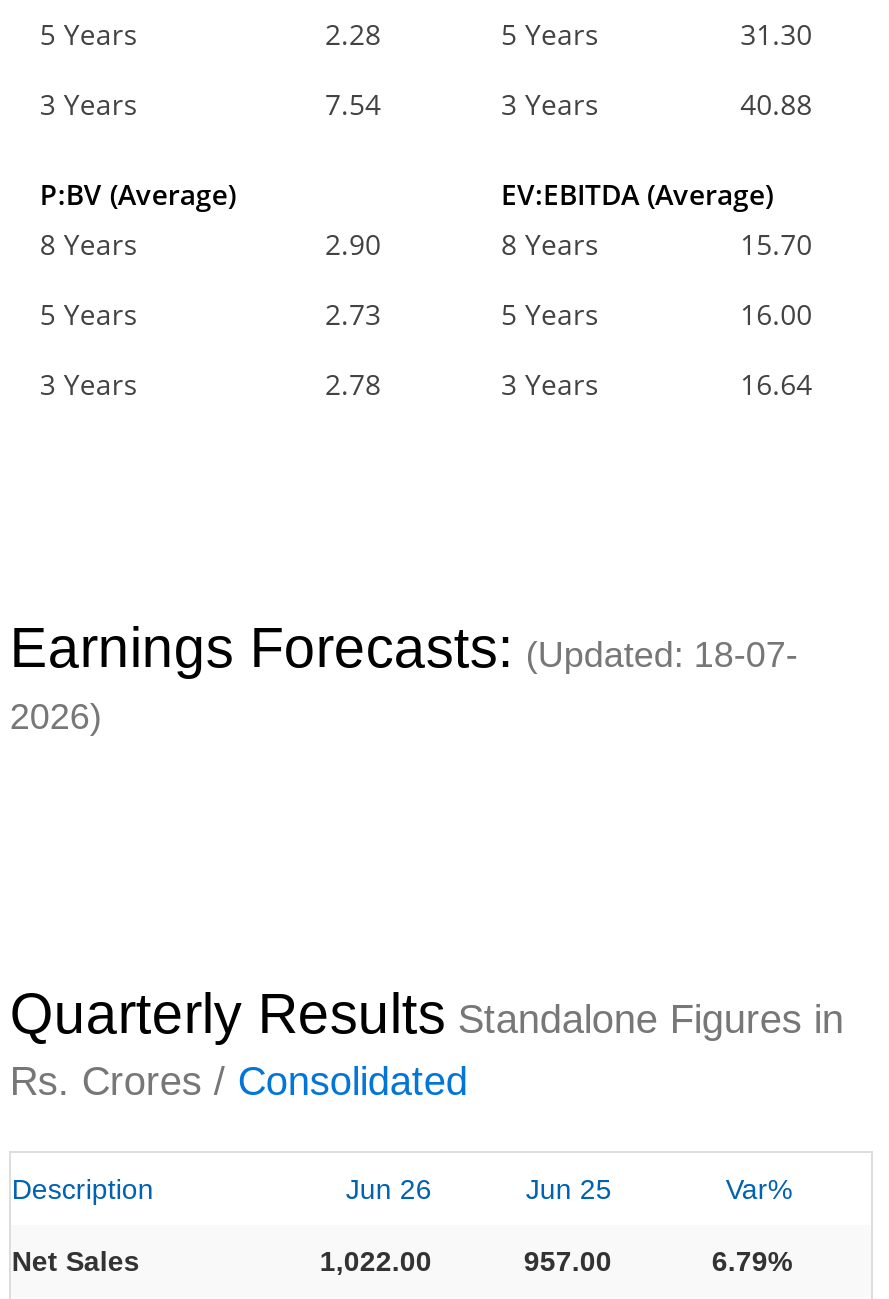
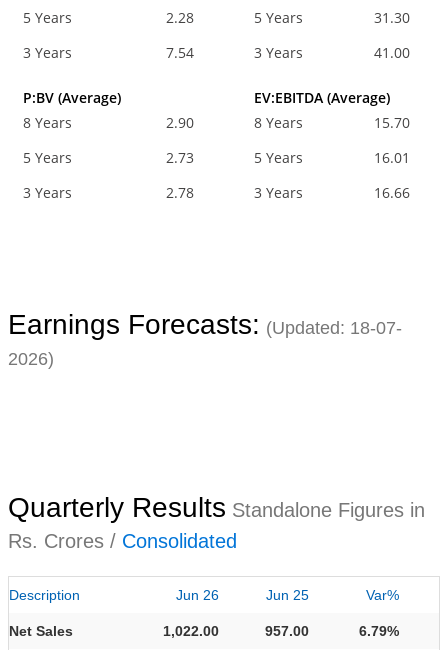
- 40.88
+ 41.00

- 16.00
+ 16.01

- 16.64
+ 16.66
